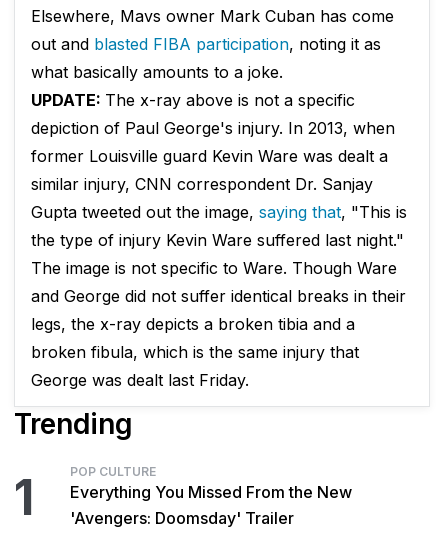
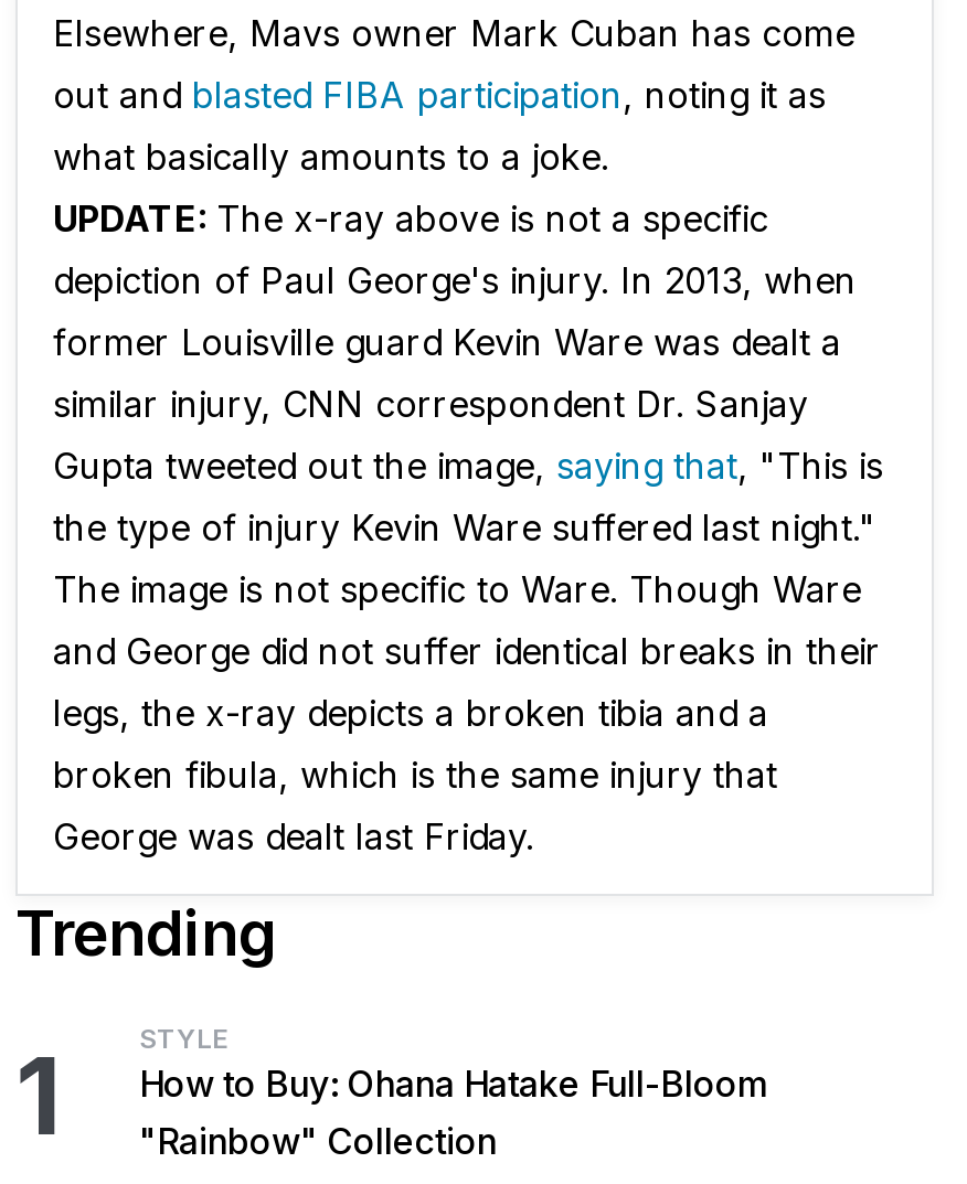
- POP CULTURE
- Everything You Missed From the New
- 'Avengers: Doomsday' Trailer
+ STYLE
+ How to Buy: Ohana Hatake Full-Bloom
+ "Rainbow" Collection
